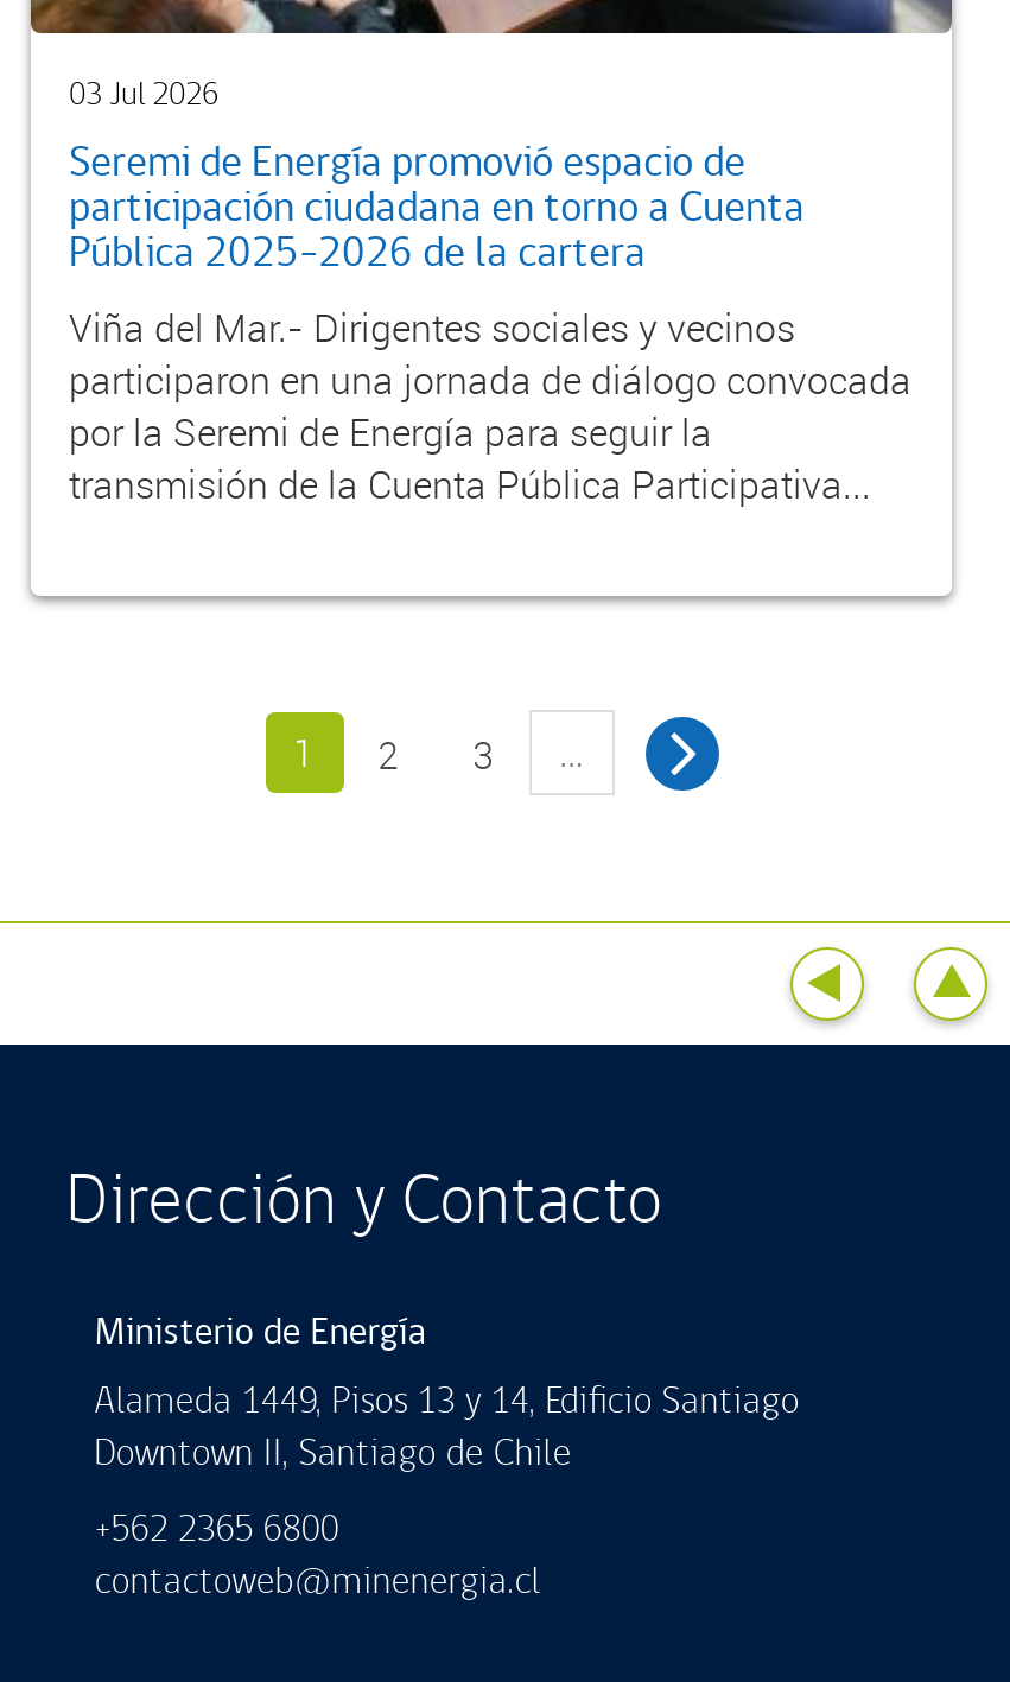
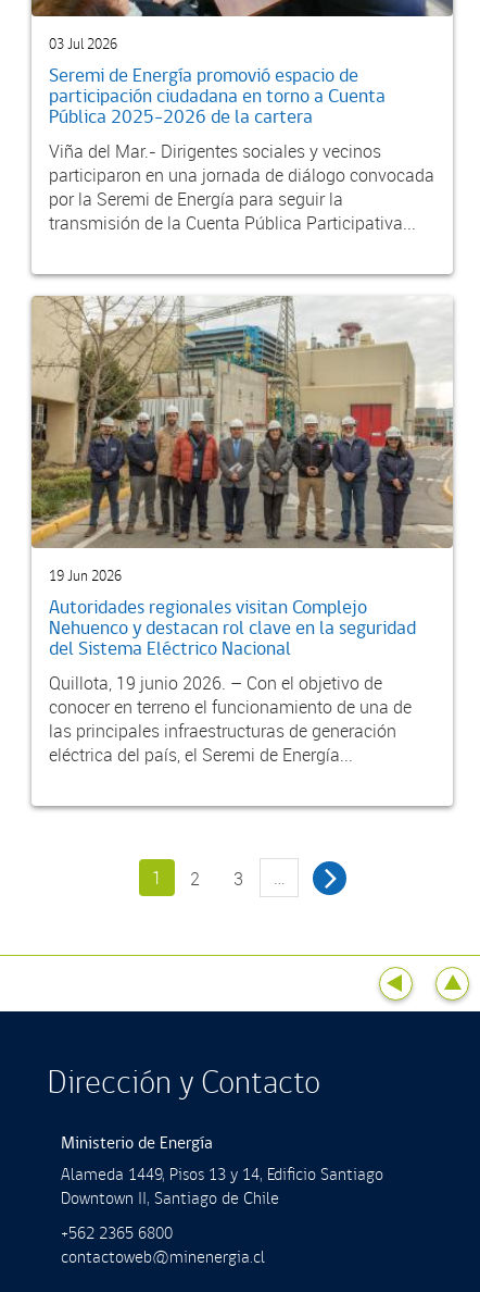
+ [image]
+ 19 Jun 2026
+ Autoridades regionales visitan Complejo
+ Nehuenco y destacan rol clave en la seguridad
+ del Sistema Eléctrico Nacional
+ Quillota, 19 junio 2026. – Con el objetivo de
+ conocer en terreno el funcionamiento de una de
+ las principales infraestructuras de generación
+ eléctrica del país, el Seremi de Energía...
